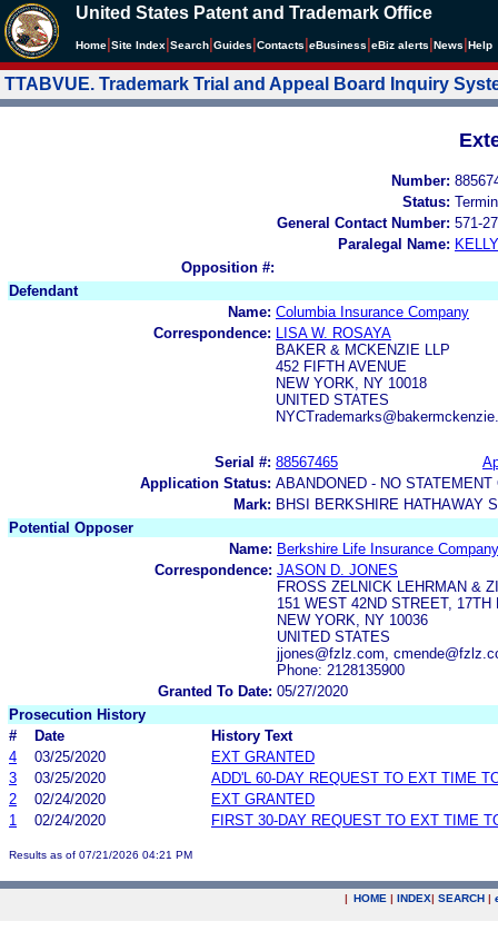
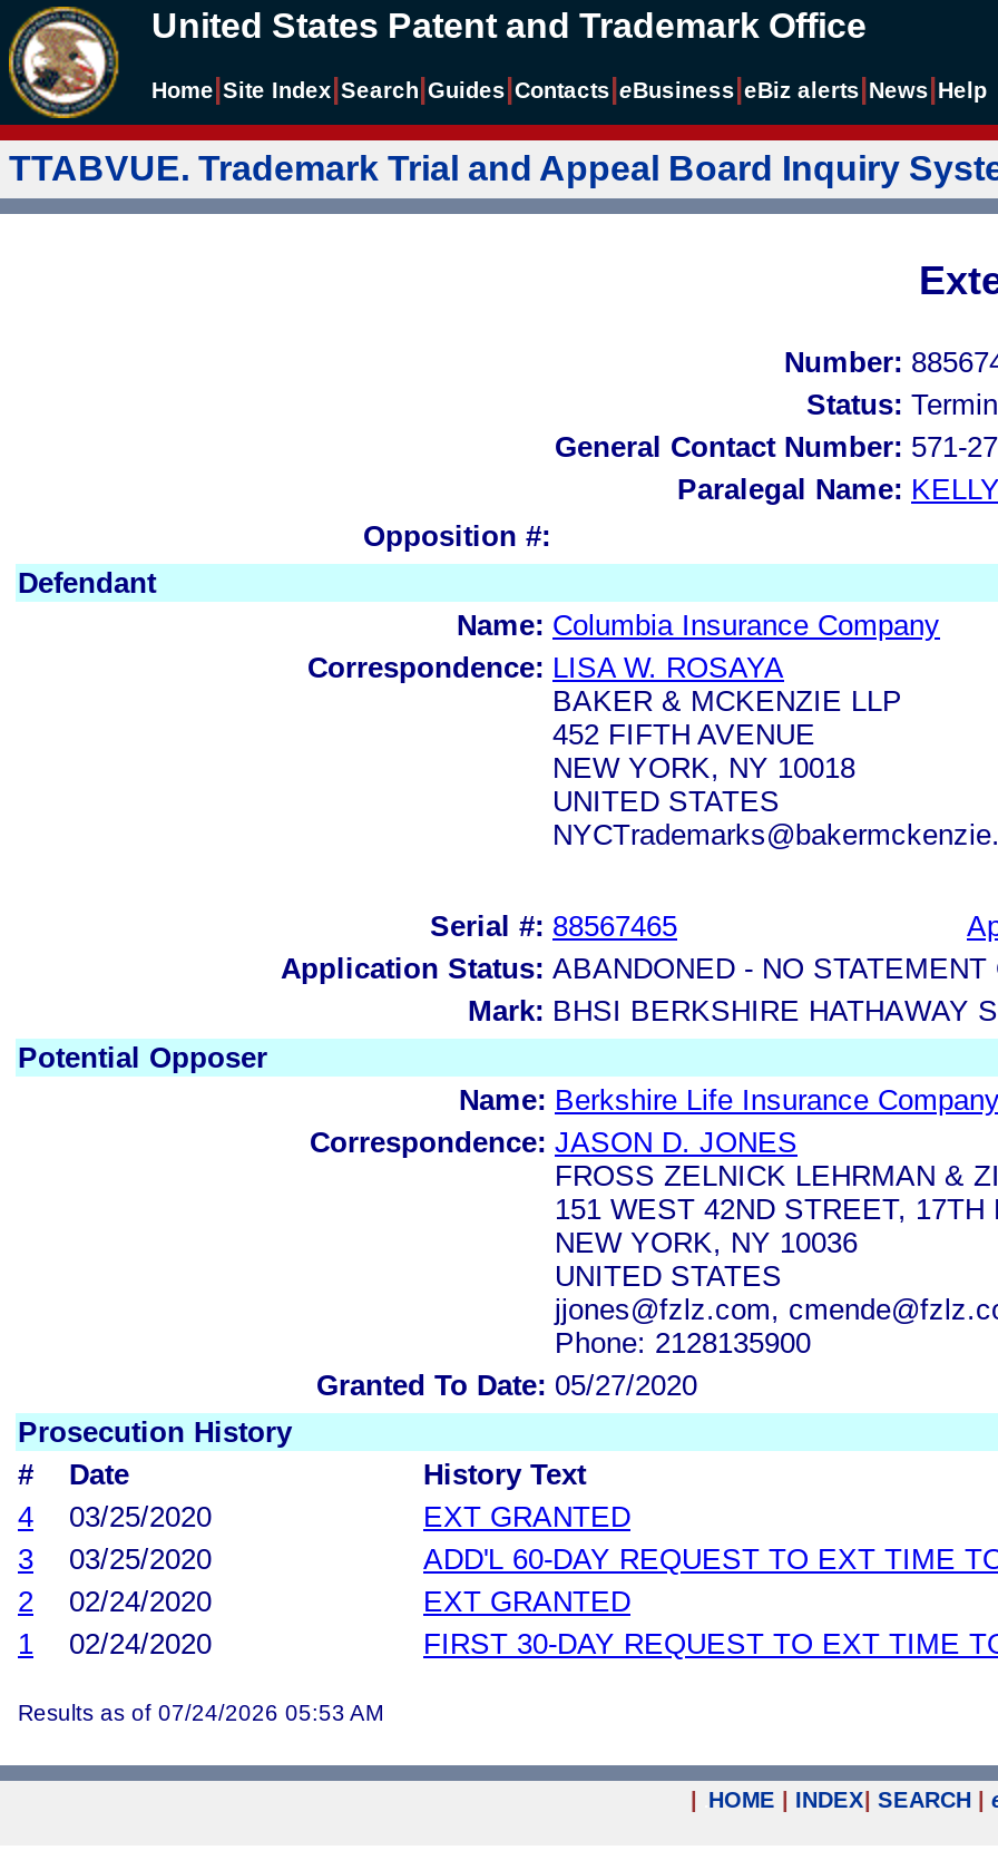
- Results as of 07/21/2026 04:21 PM
+ Results as of 07/24/2026 05:53 AM
